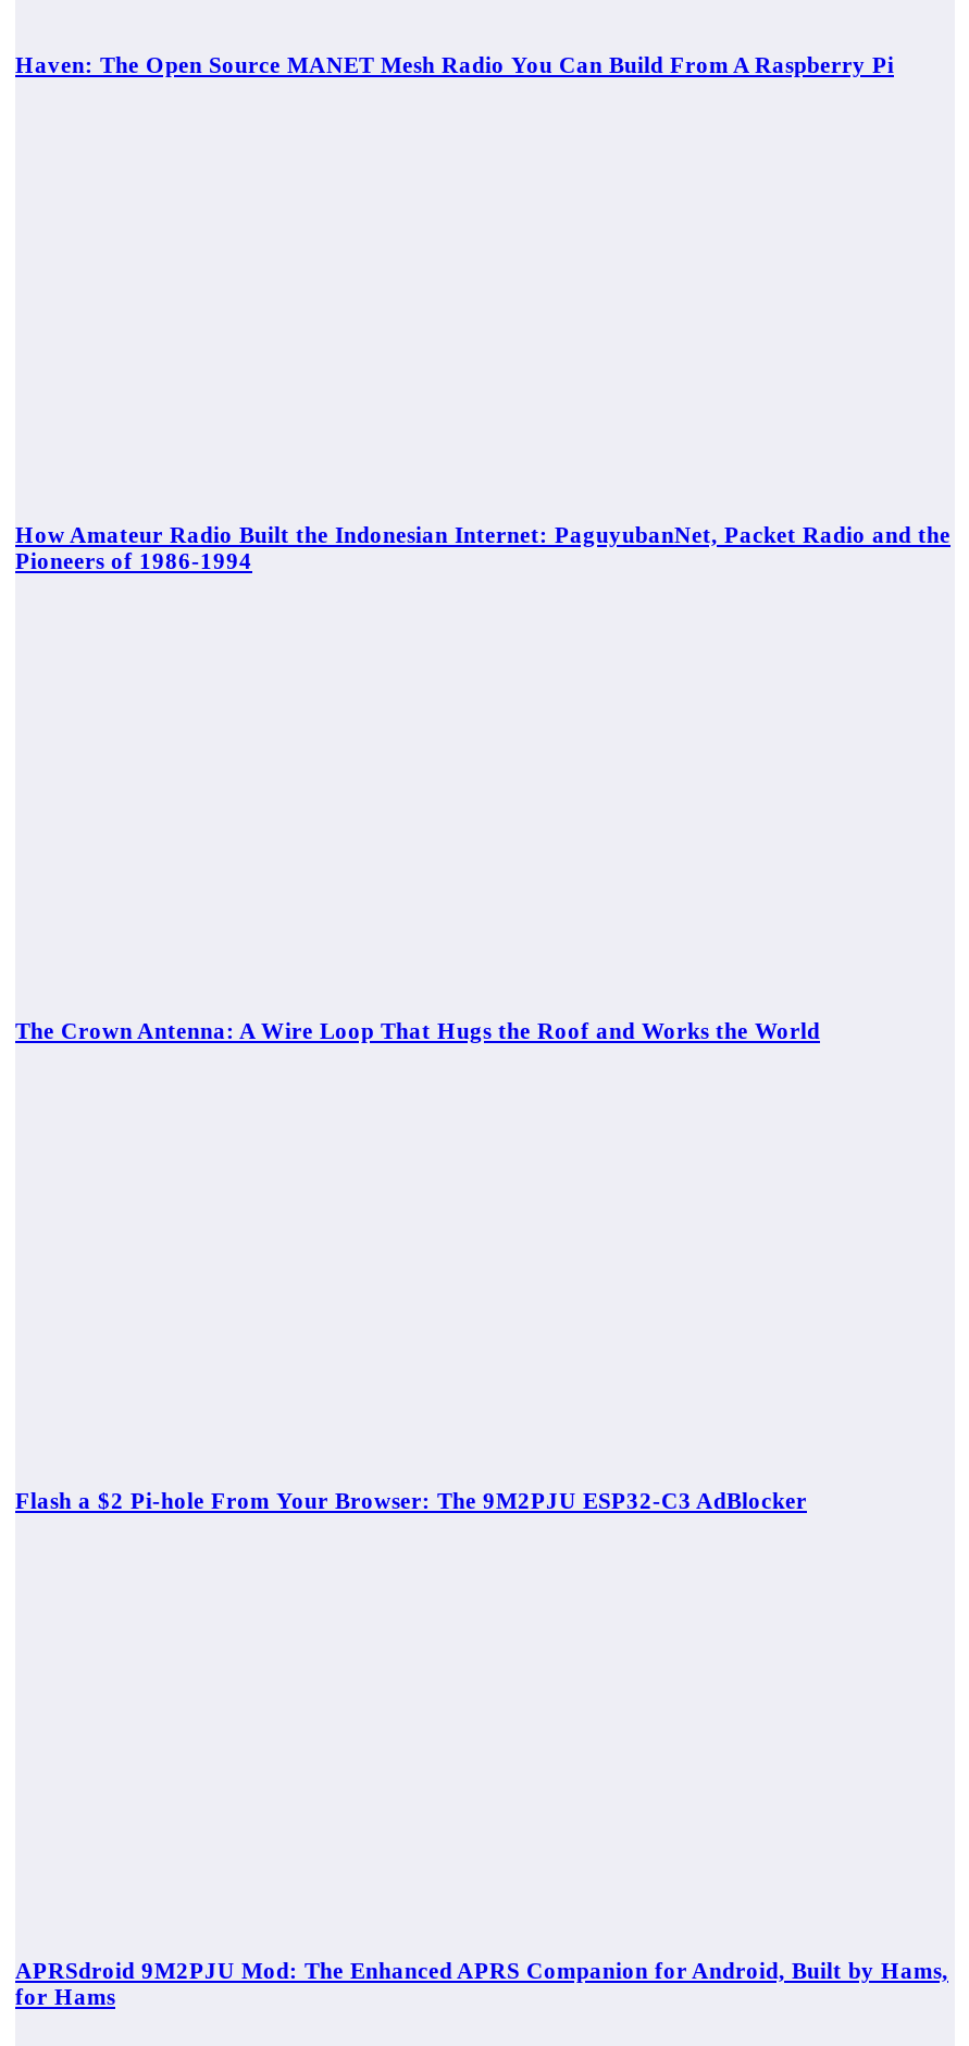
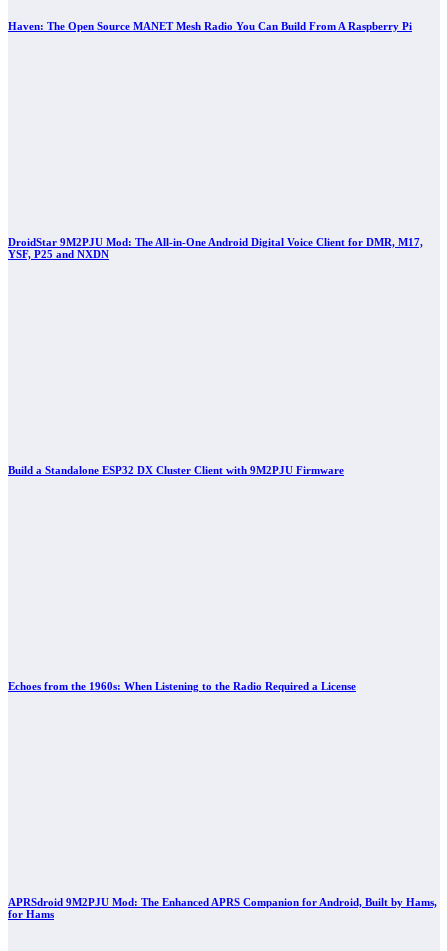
- How Amateur Radio Built the Indonesian Internet: PaguyubanNet, Packet Radio and the
- Pioneers of 1986-1994
+ DroidStar 9M2PJU Mod: The All-in-One Android Digital Voice Client for DMR, M17,
+ YSF, P25 and NXDN

- The Crown Antenna: A Wire Loop That Hugs the Roof and Works the World
+ Build a Standalone ESP32 DX Cluster Client with 9M2PJU Firmware

- Flash a $2 Pi-hole From Your Browser: The 9M2PJU ESP32-C3 AdBlocker
+ Echoes from the 1960s: When Listening to the Radio Required a License
